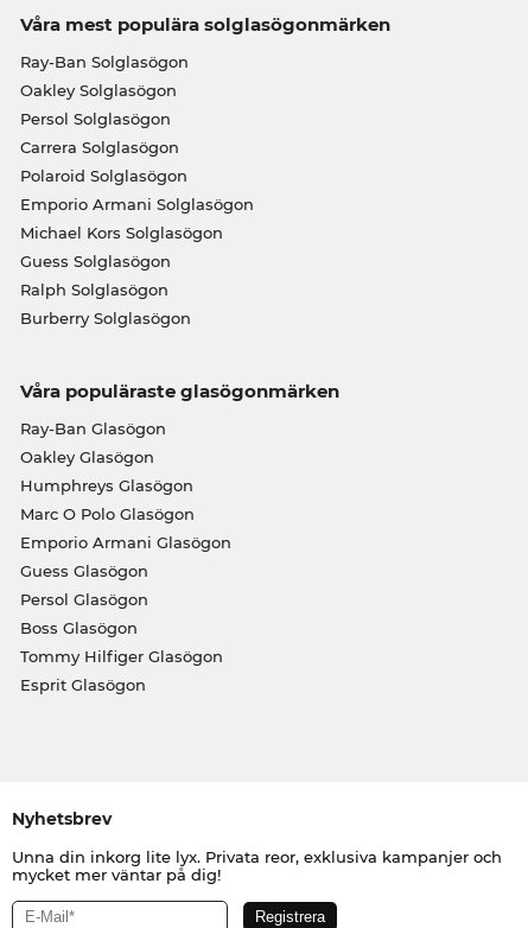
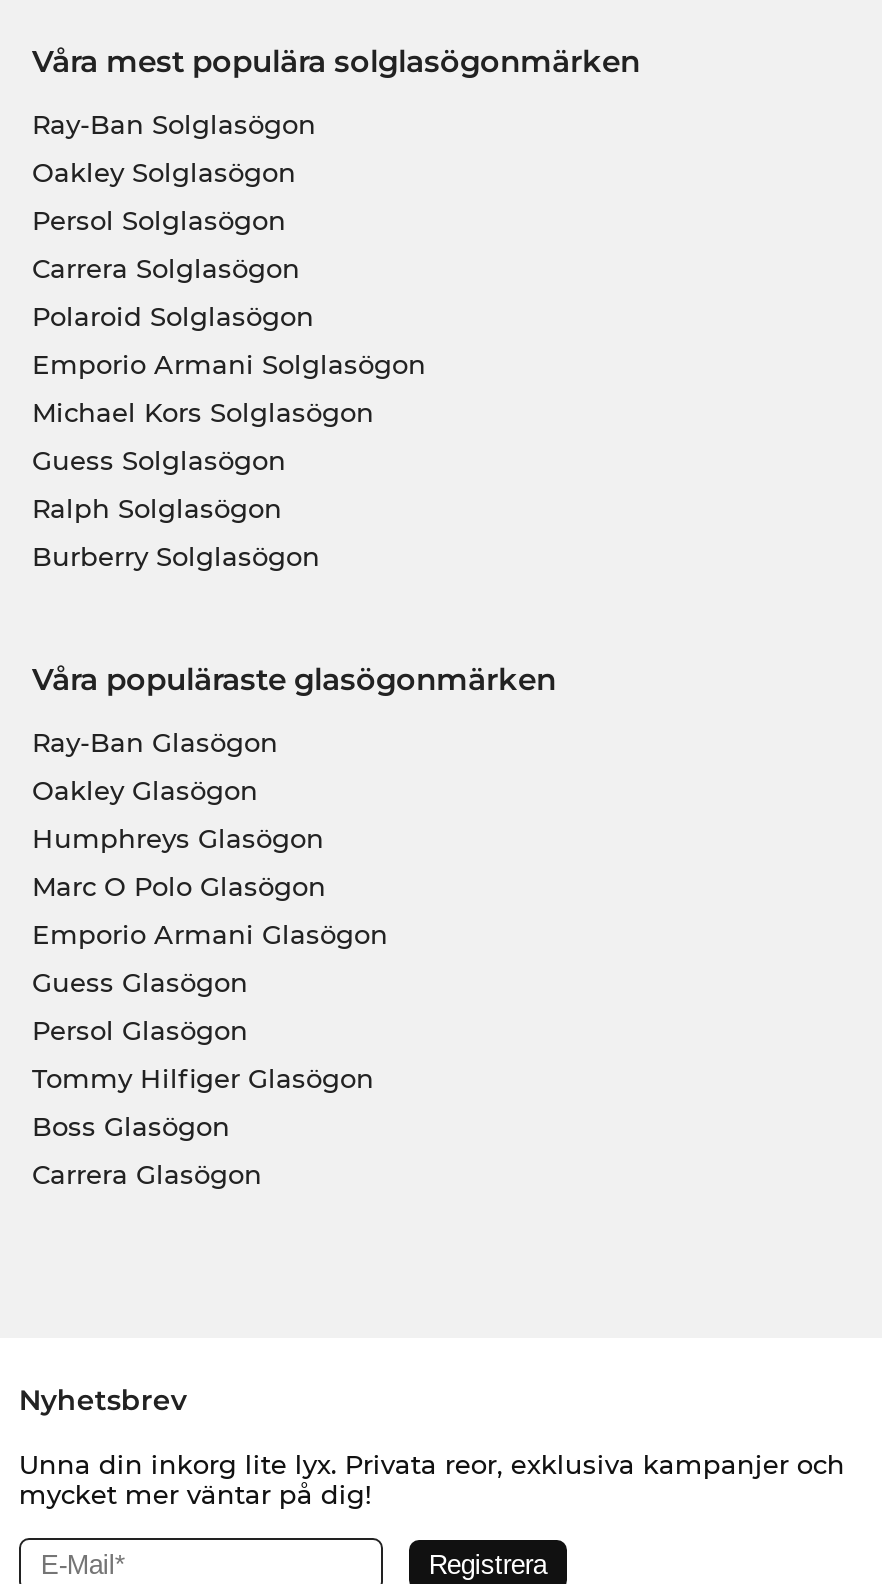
moved down: Boss Glasögon

moved up: Tommy Hilfiger Glasögon

- Esprit Glasögon
+ Carrera Glasögon
